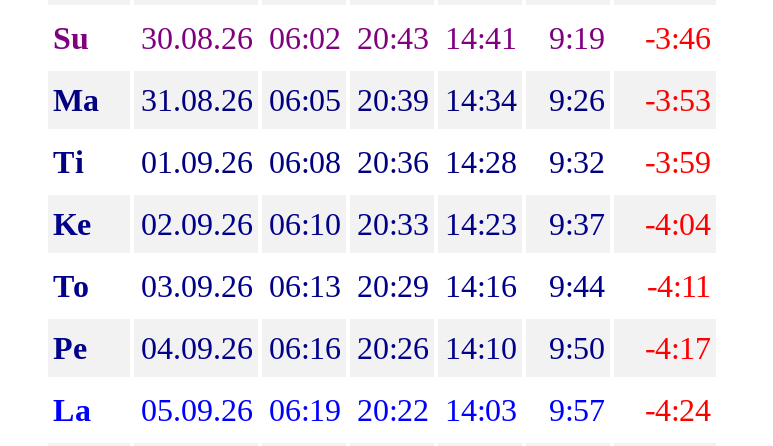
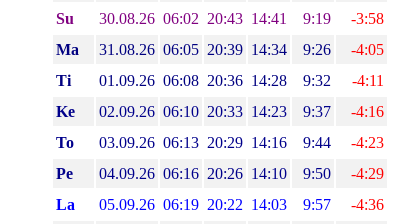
- Su 30.08.26 06:02 20:43 14:41 9:19 -3:46
+ Su 30.08.26 06:02 20:43 14:41 9:19 -3:58

- Ma 31.08.26 06:05 20:39 14:34 9:26 -3:53
+ Ma 31.08.26 06:05 20:39 14:34 9:26 -4:05

- Ti 01.09.26 06:08 20:36 14:28 9:32 -3:59
+ Ti 01.09.26 06:08 20:36 14:28 9:32 -4:11

- Ke 02.09.26 06:10 20:33 14:23 9:37 -4:04
+ Ke 02.09.26 06:10 20:33 14:23 9:37 -4:16

- To 03.09.26 06:13 20:29 14:16 9:44 -4:11
+ To 03.09.26 06:13 20:29 14:16 9:44 -4:23

- Pe 04.09.26 06:16 20:26 14:10 9:50 -4:17
+ Pe 04.09.26 06:16 20:26 14:10 9:50 -4:29

- La 05.09.26 06:19 20:22 14:03 9:57 -4:24
+ La 05.09.26 06:19 20:22 14:03 9:57 -4:36
